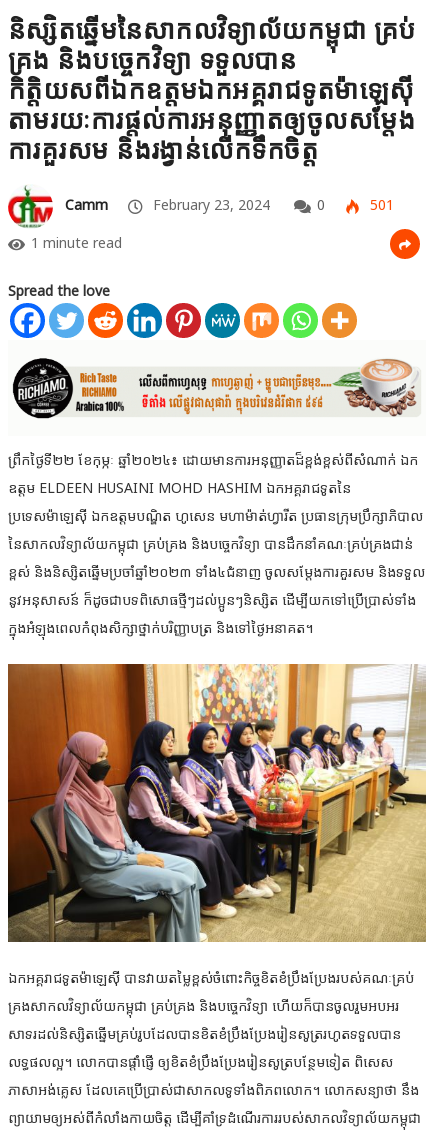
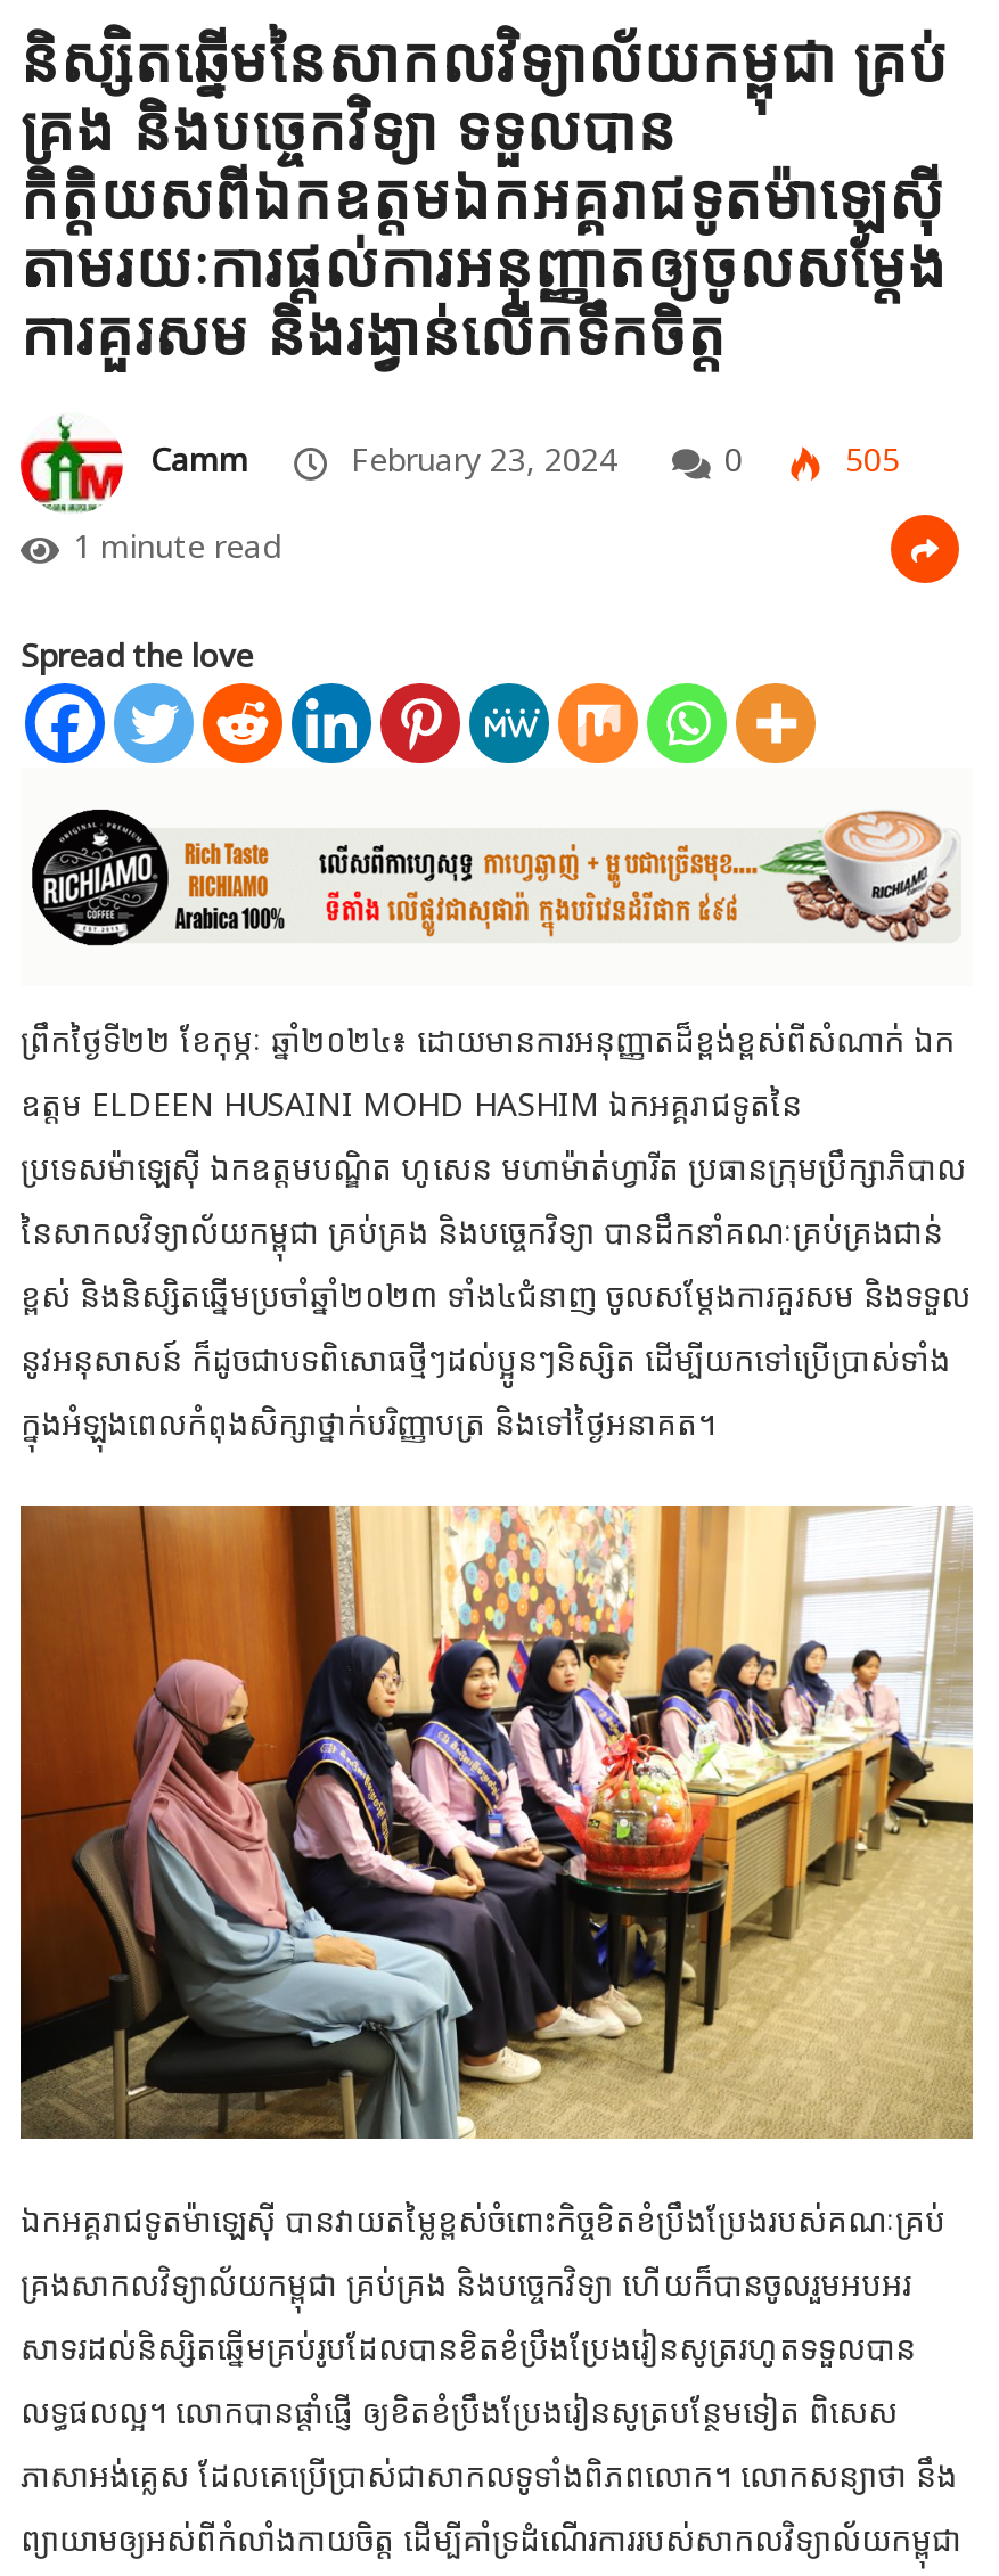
- 501
+ 505
